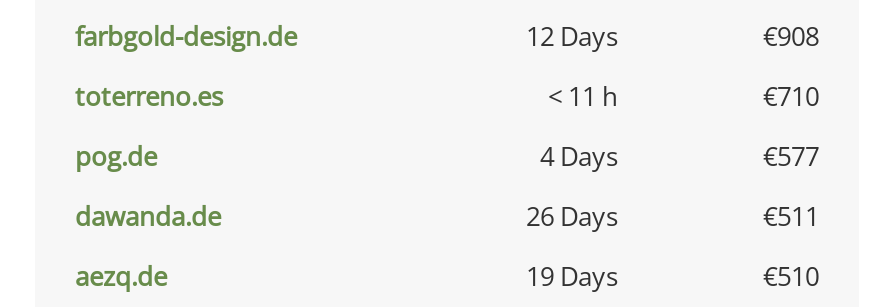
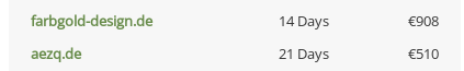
- 12 Days
+ 14 Days

- toterreno.es
- < 11 h
- €710
- pog.de
- 4 Days
- €577
- dawanda.de
- 26 Days
- €511

- 19 Days
+ 21 Days
